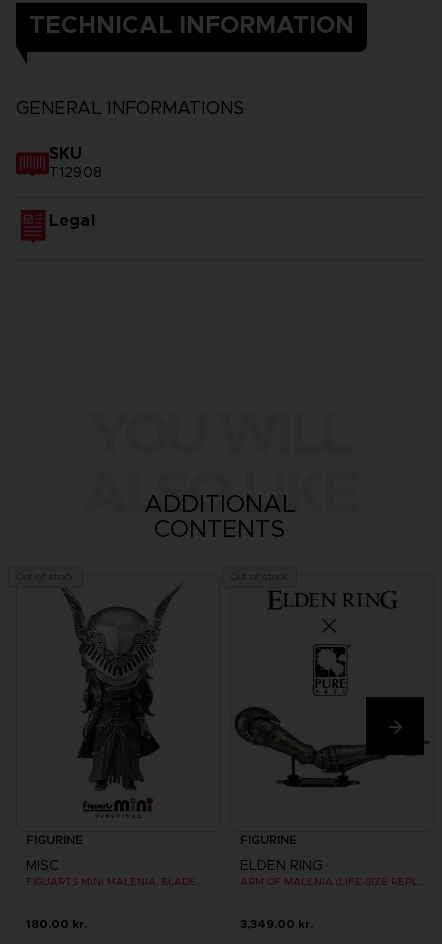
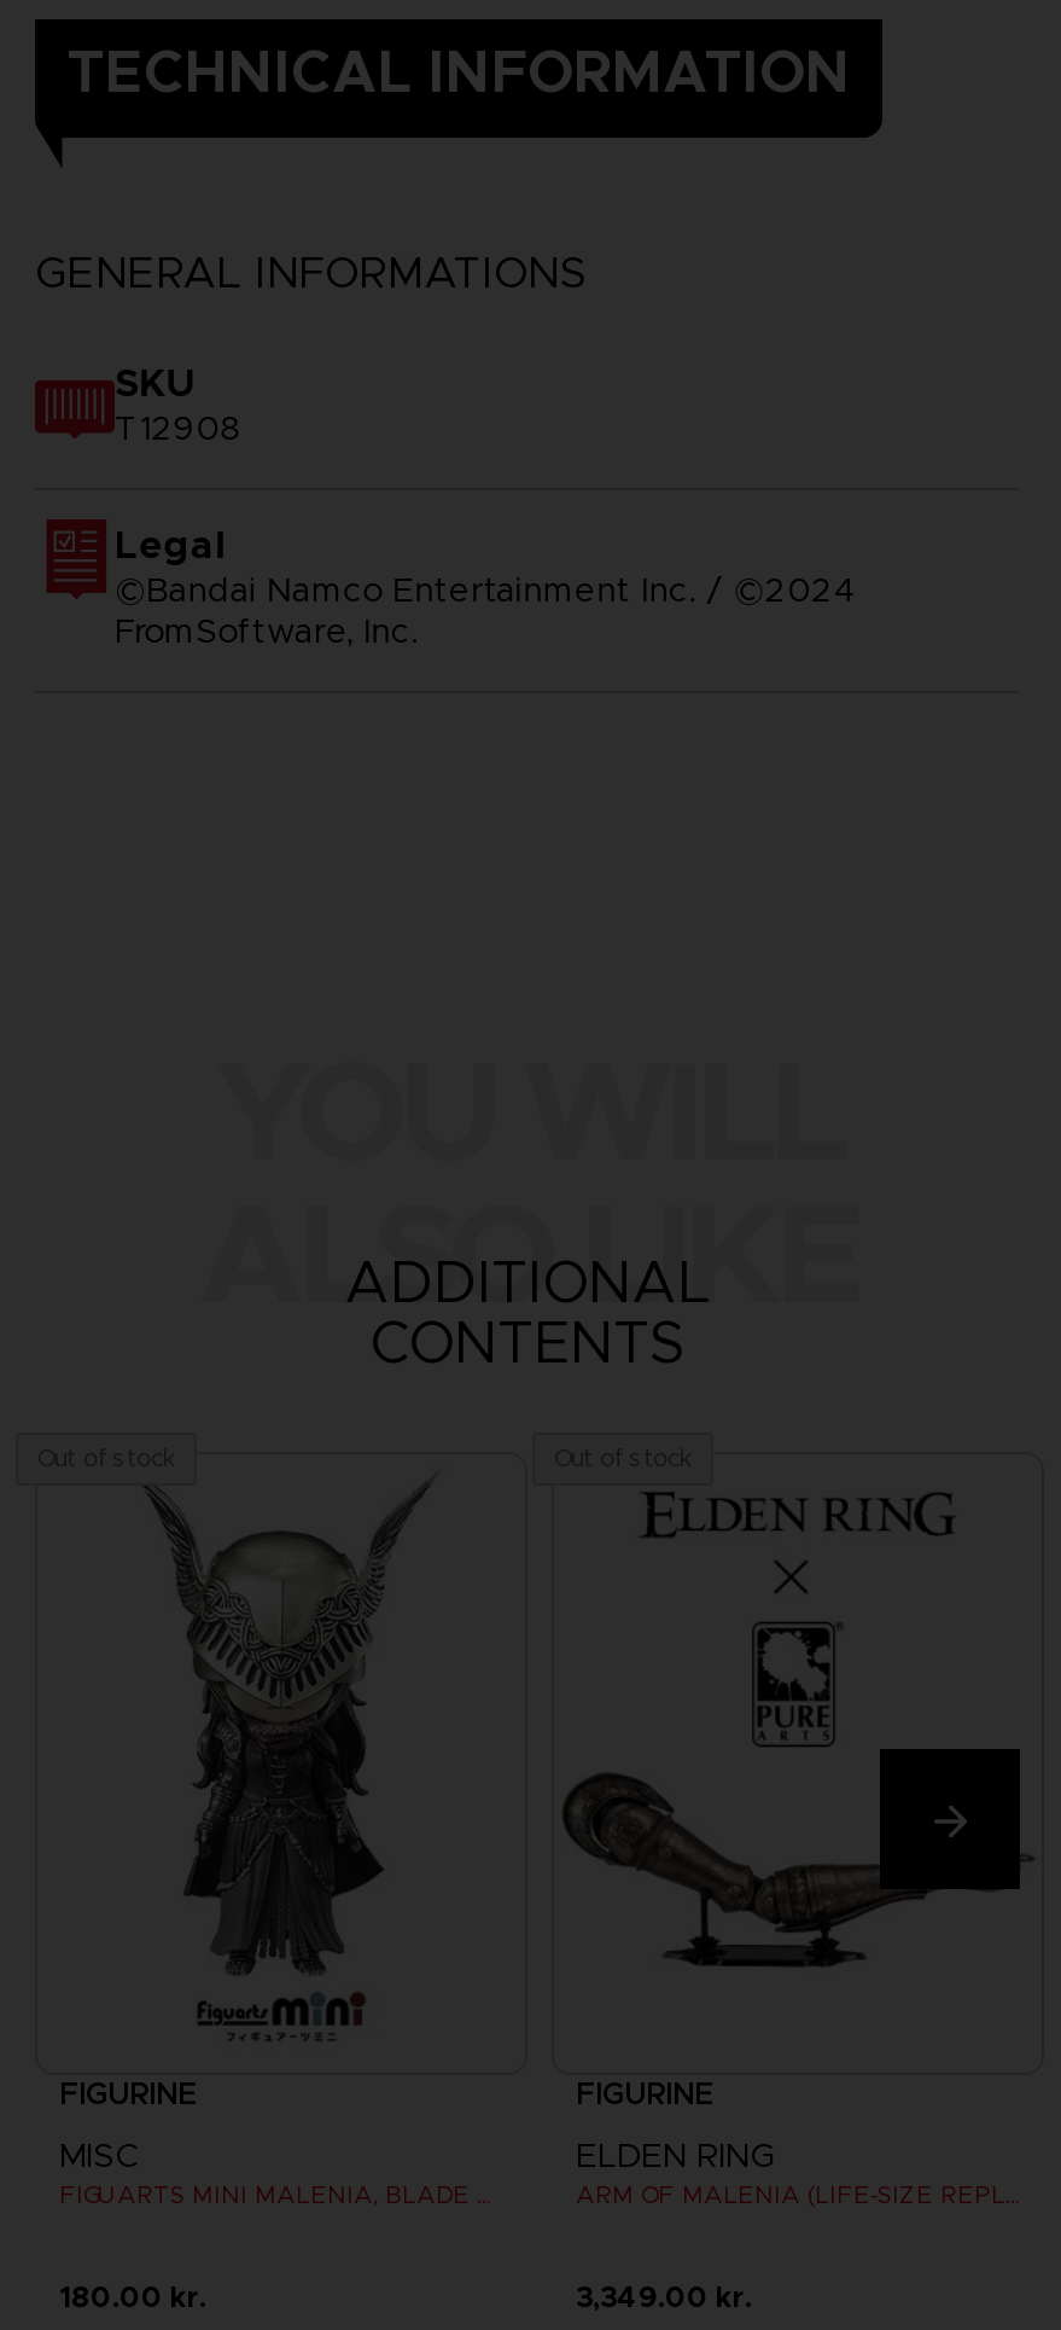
+ ©Bandai Namco Entertainment Inc. / ©2024
+ FromSoftware, Inc.
